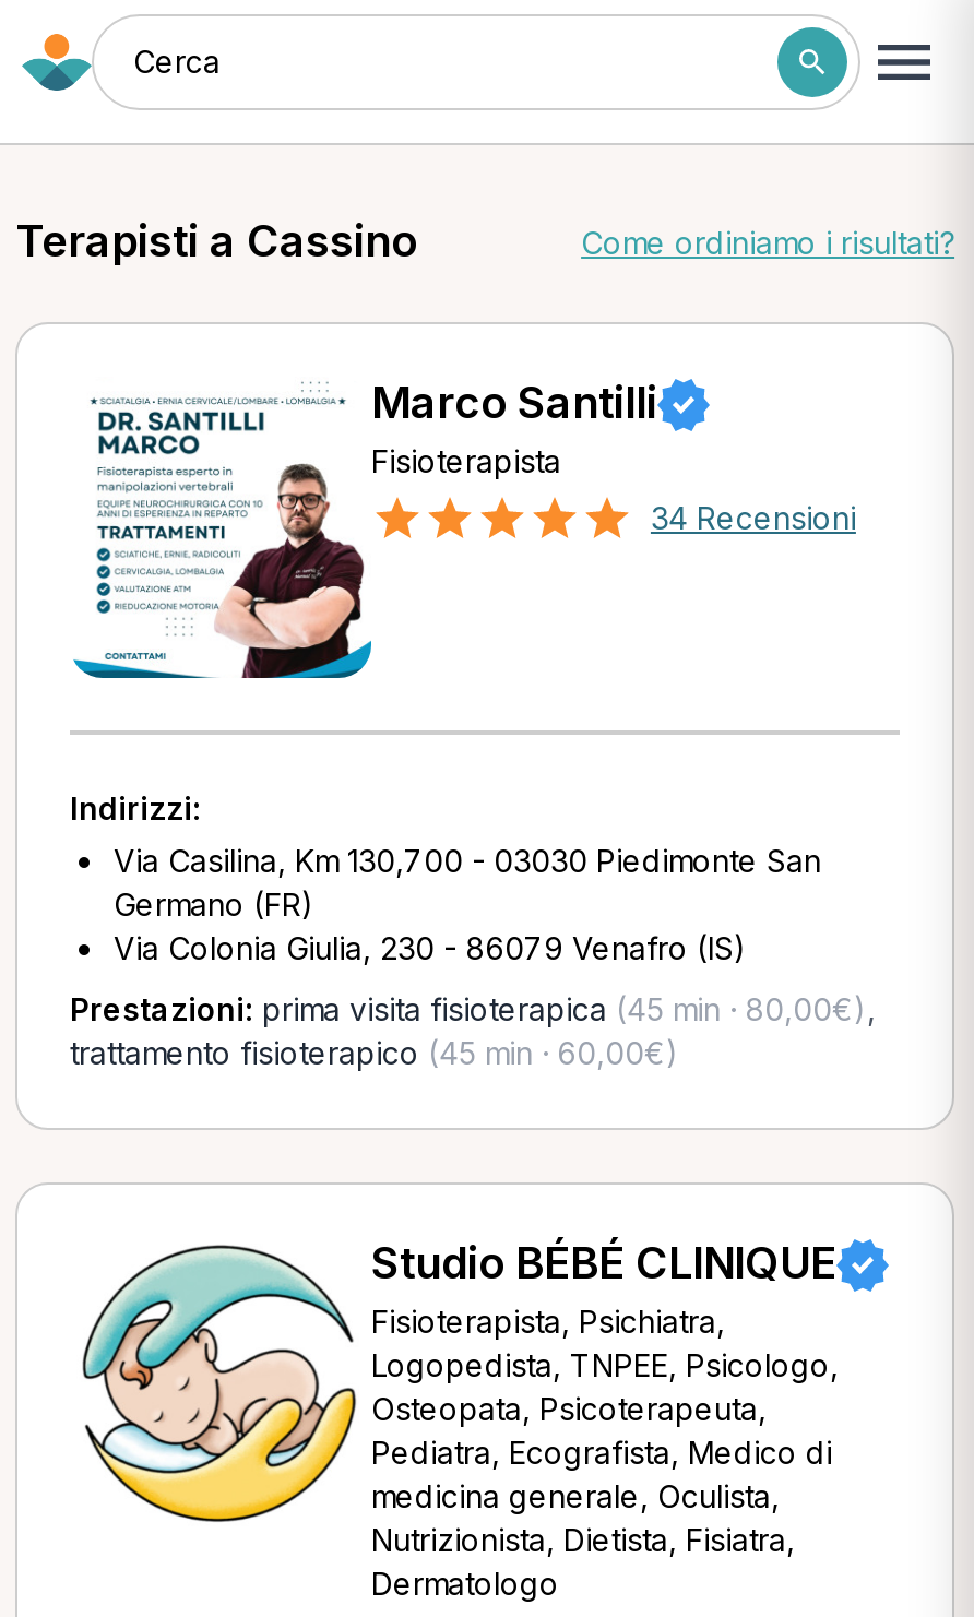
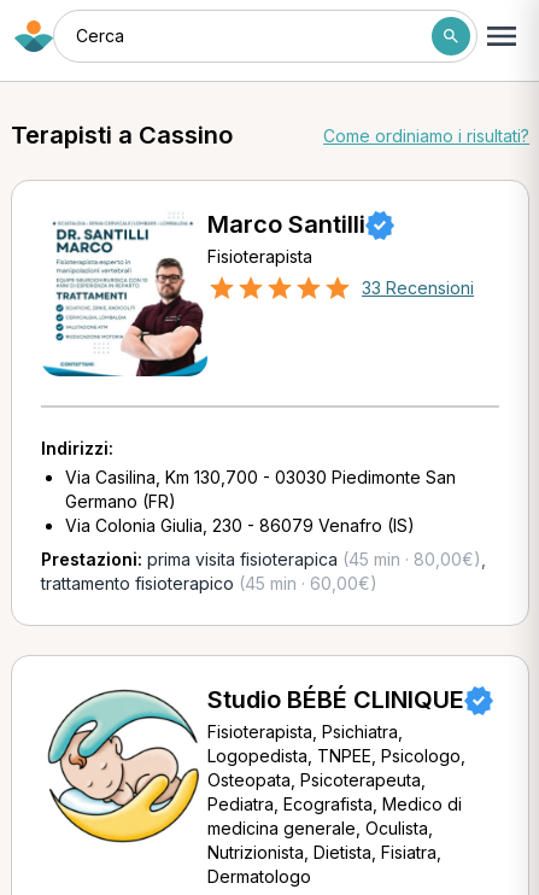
- 34 Recensioni
+ 33 Recensioni
